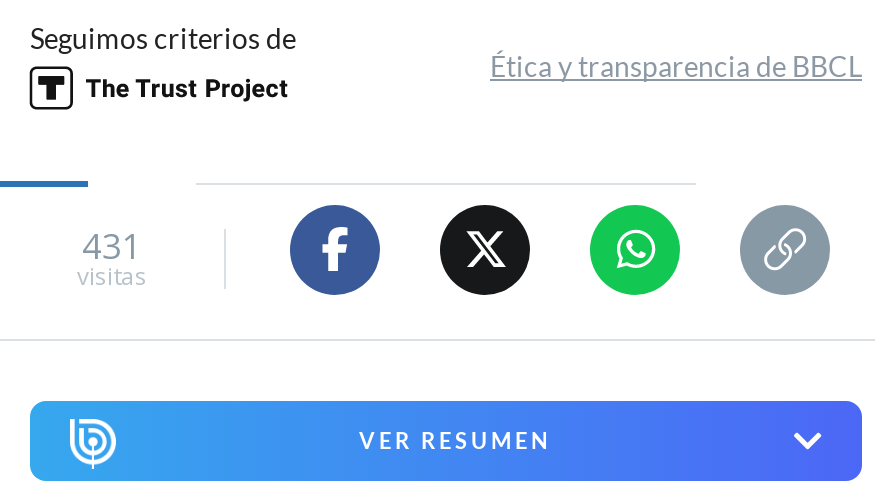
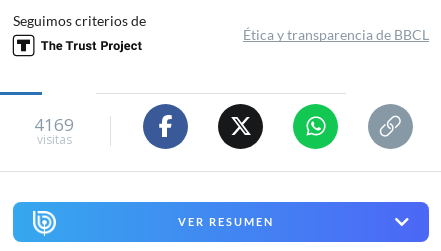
- 431
+ 4169
